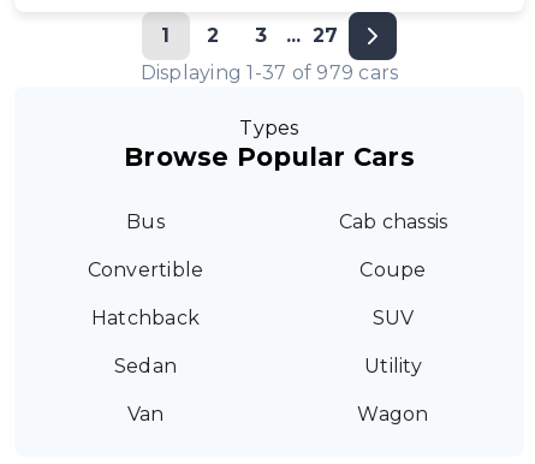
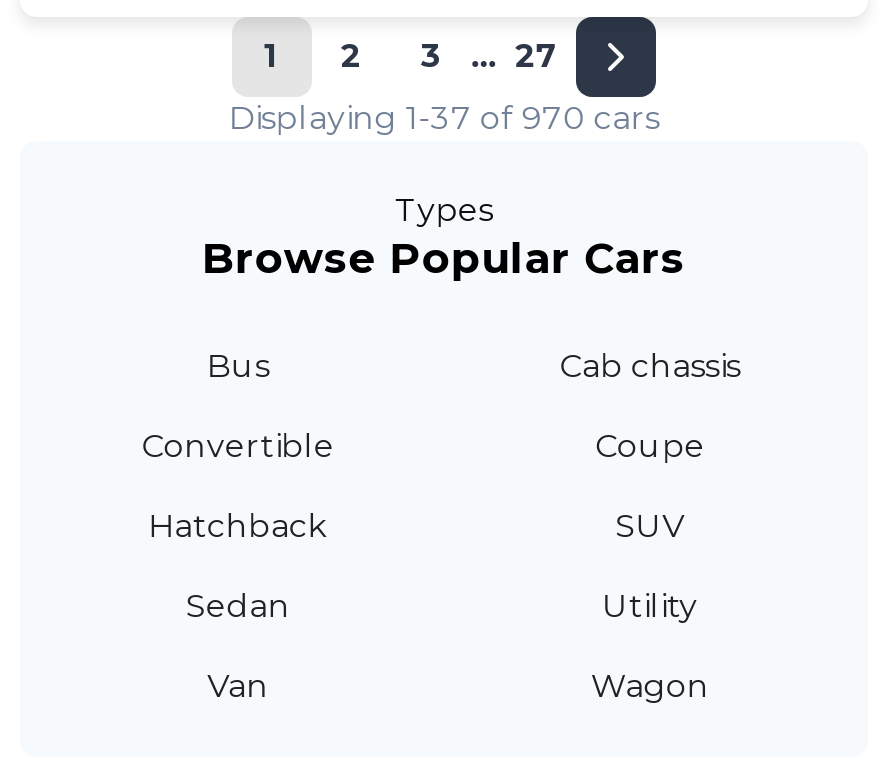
- Displaying 1-37 of 979 cars
+ Displaying 1-37 of 970 cars
